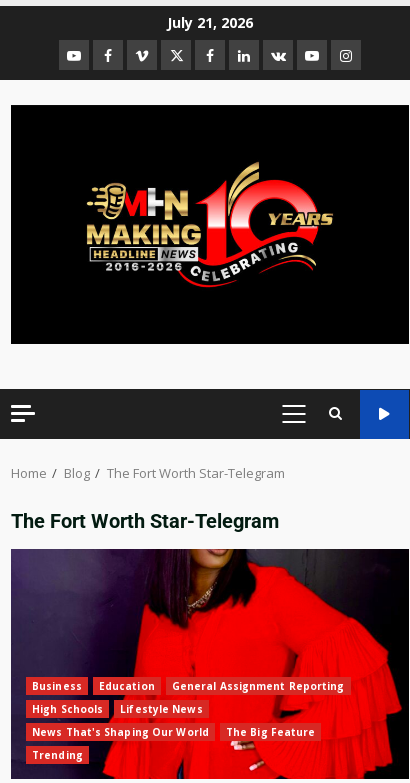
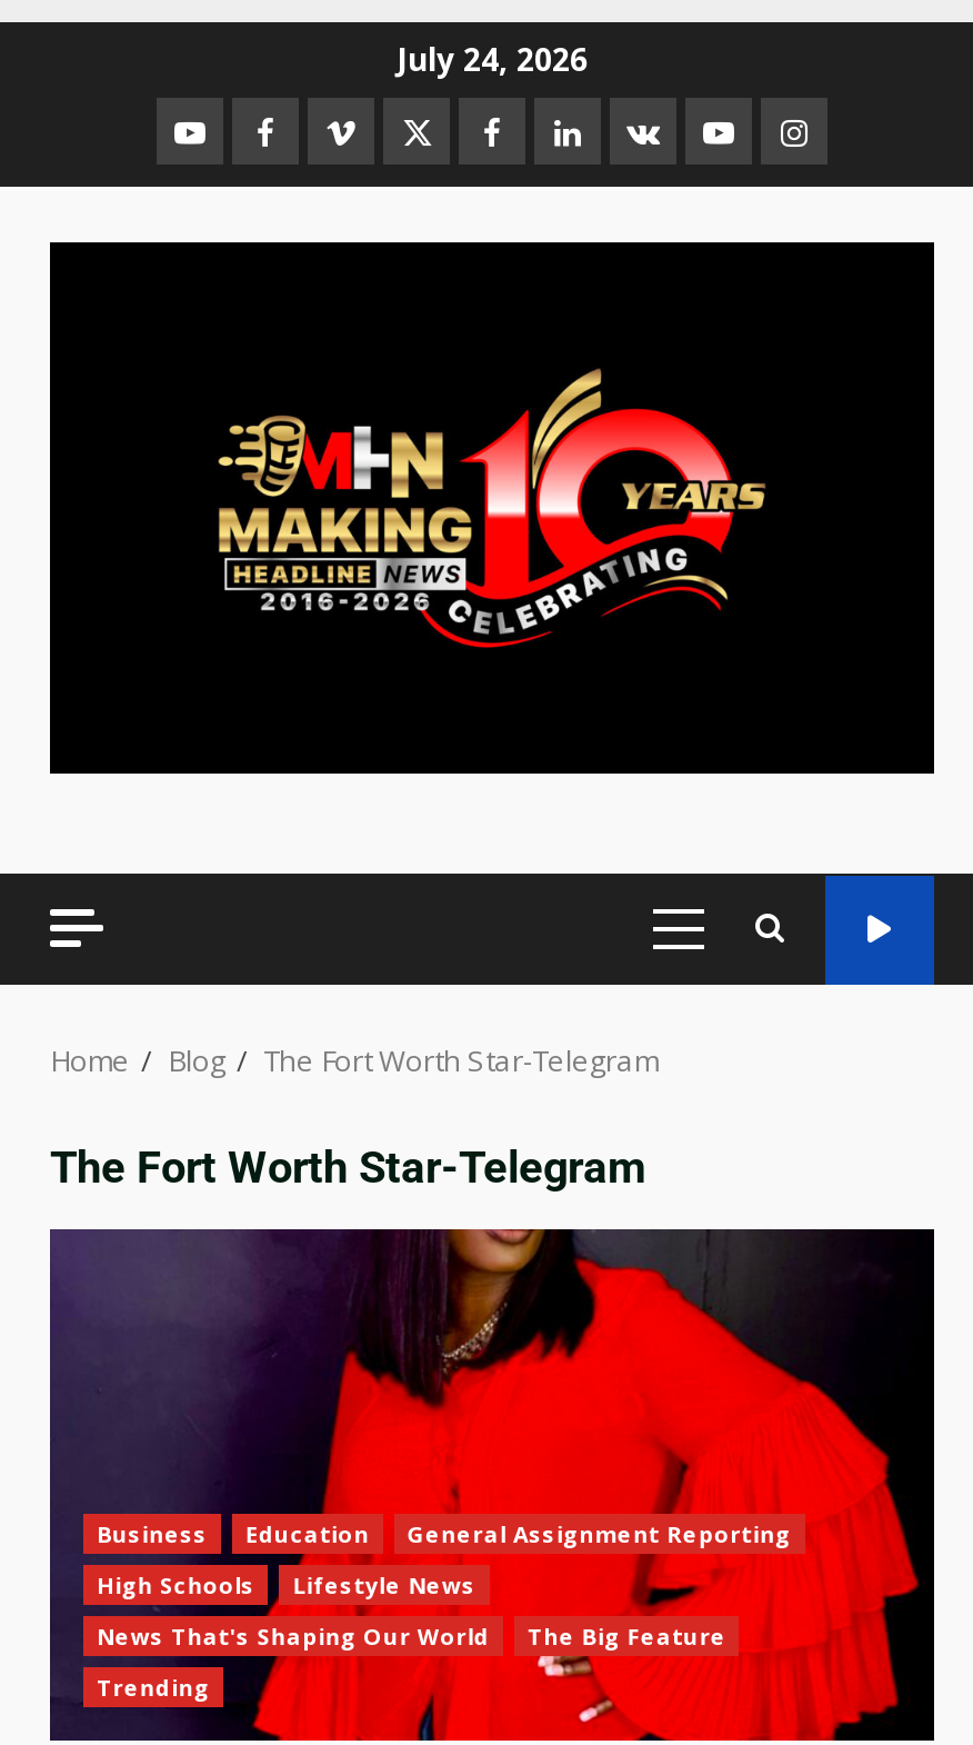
- July 21, 2026
+ July 24, 2026
